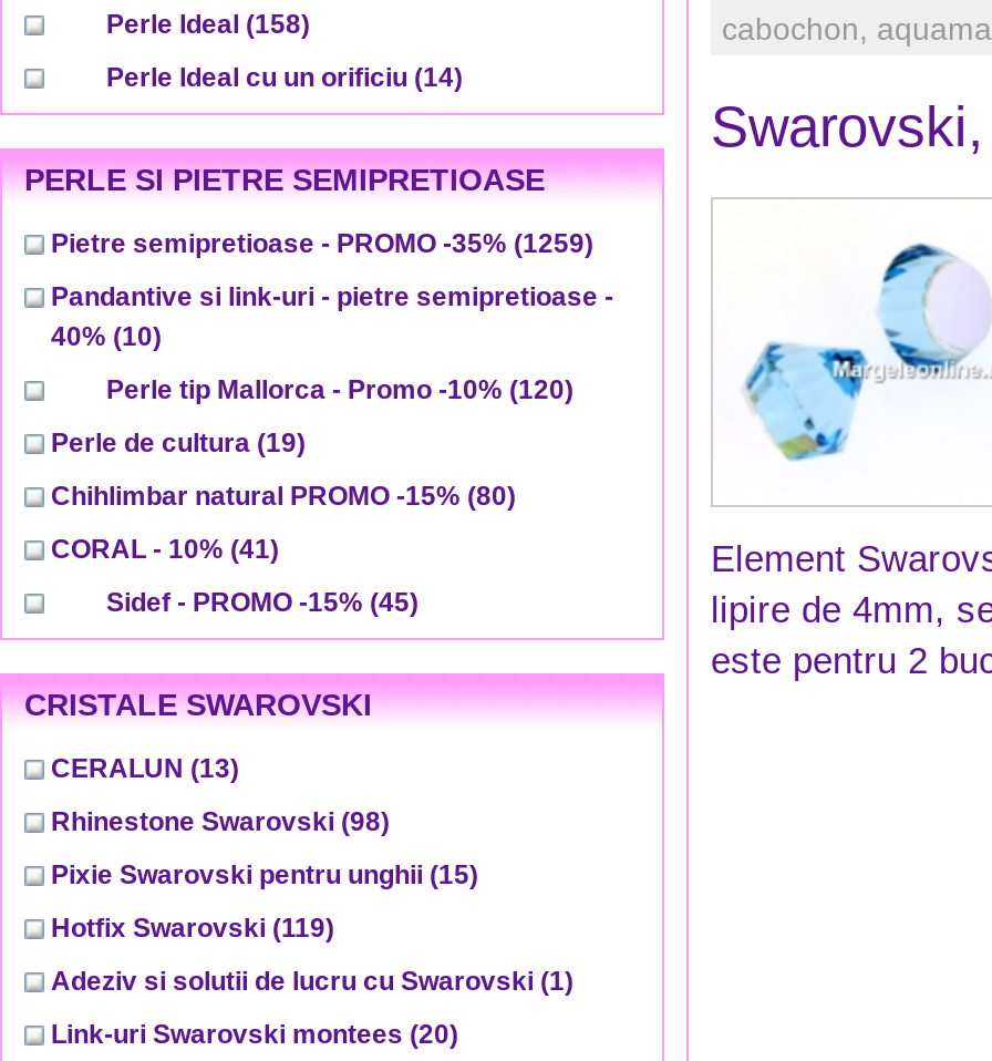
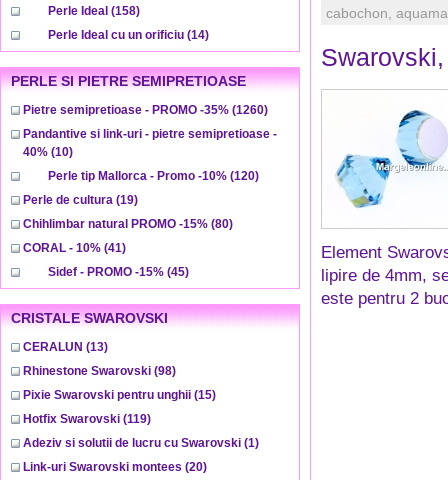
- Pietre semipretioase - PROMO -35% (1259)
+ Pietre semipretioase - PROMO -35% (1260)
